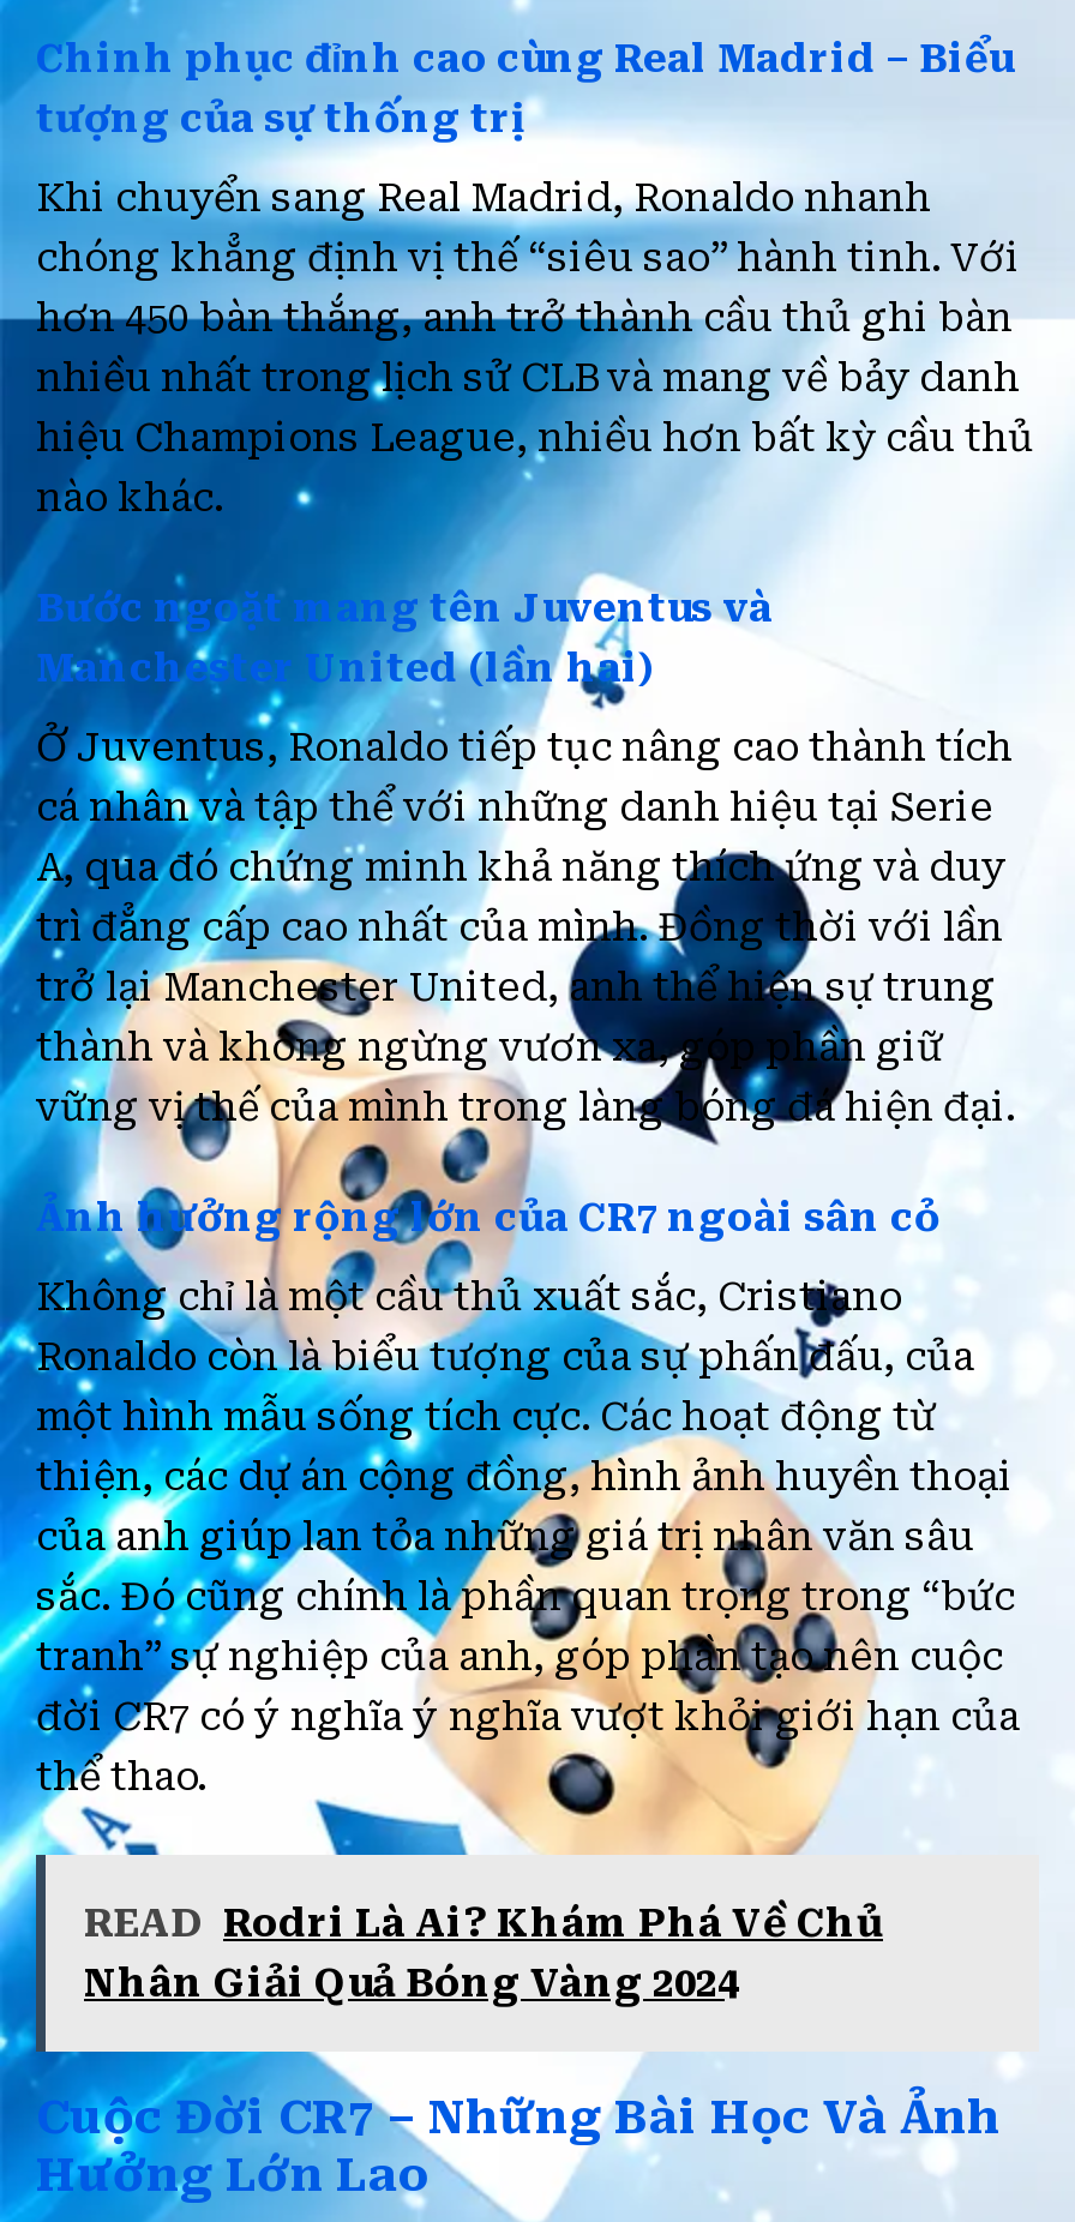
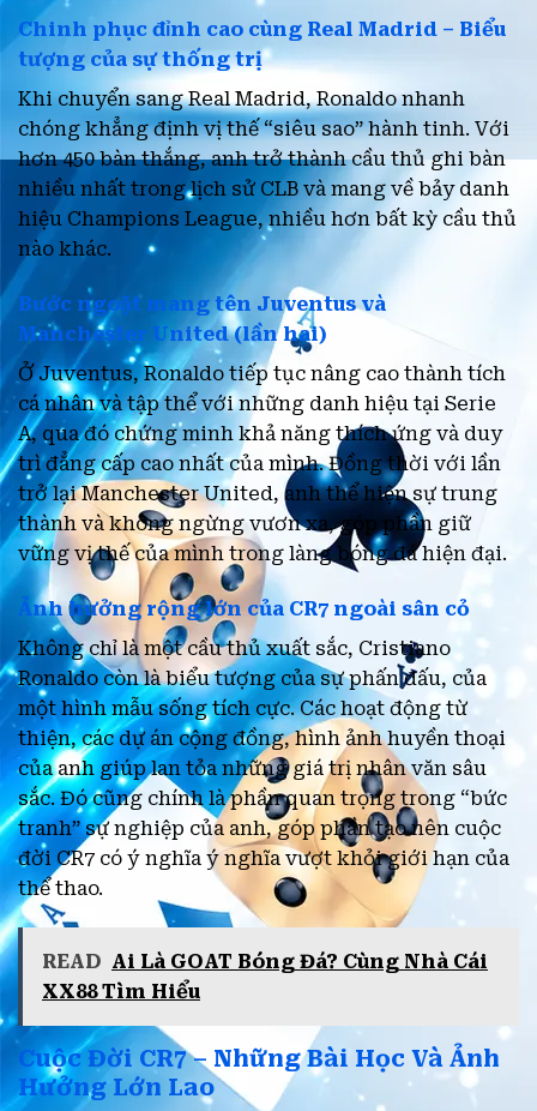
- READ Rodri Là Ai? Khám Phá Về Chủ
- Nhân Giải Quả Bóng Vàng 2024
+ READ Ai Là GOAT Bóng Đá? Cùng Nhà Cái
+ XX88 Tìm Hiểu
